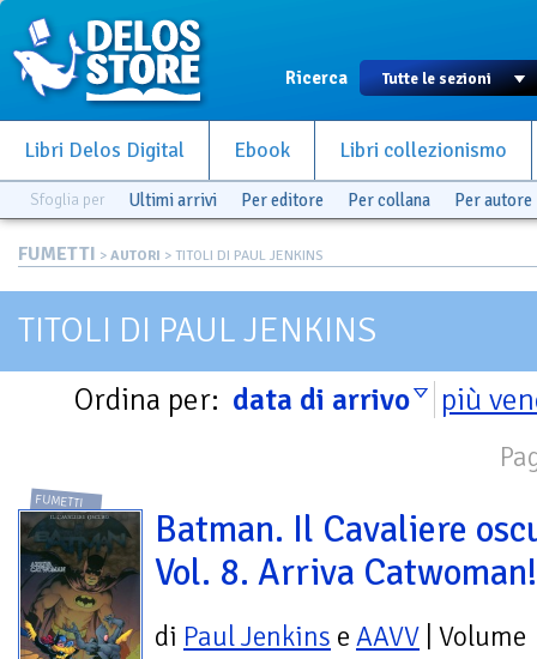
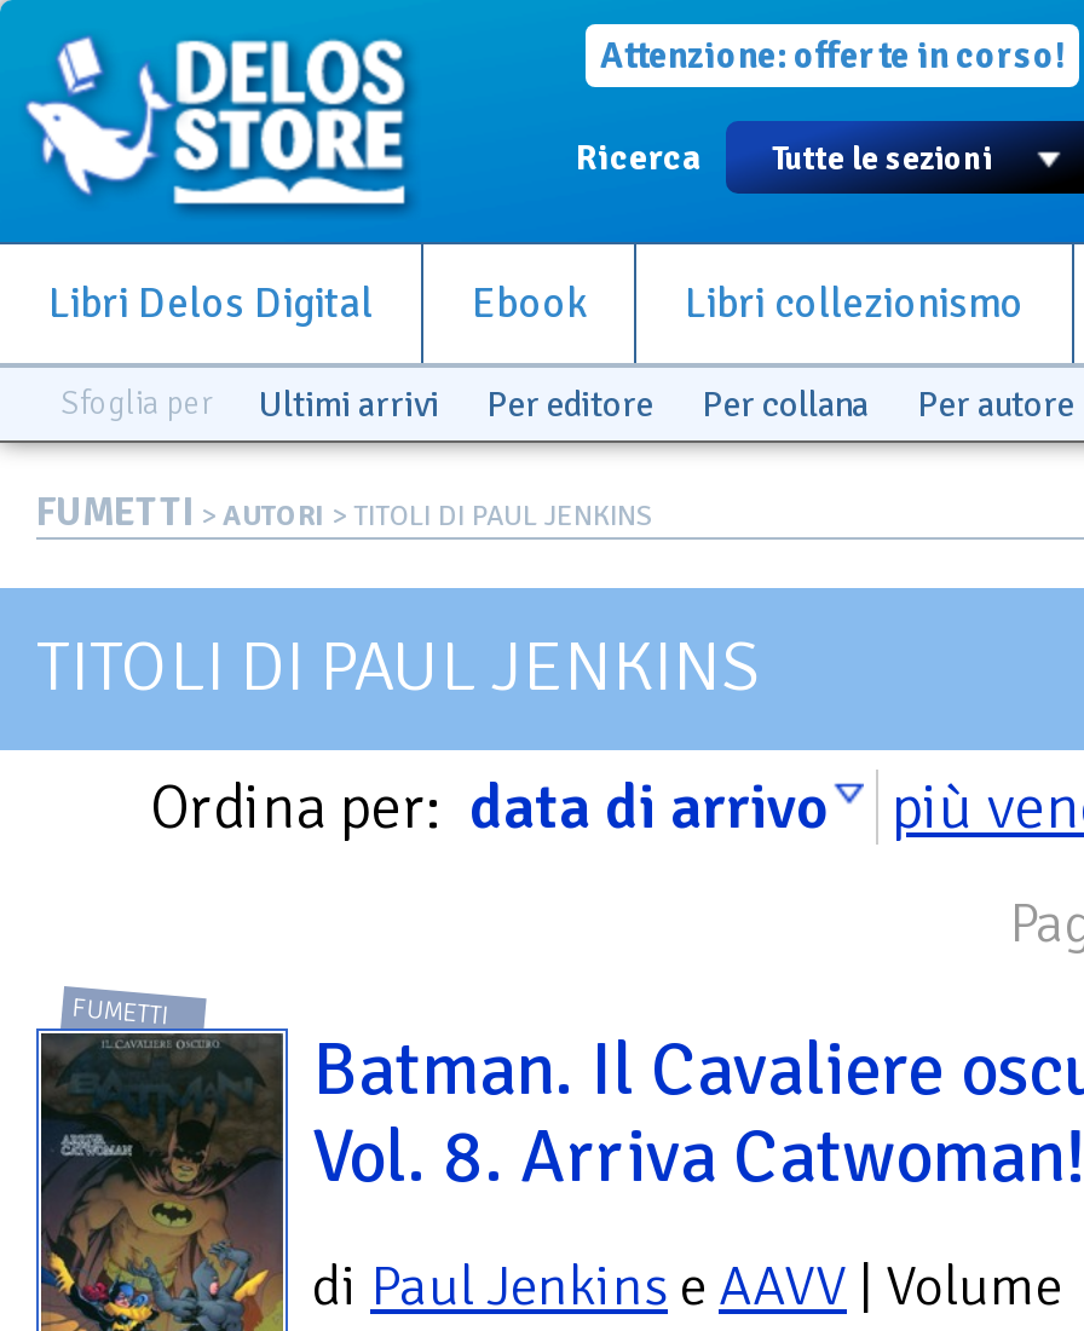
+ Attenzione: offerte in corso!
